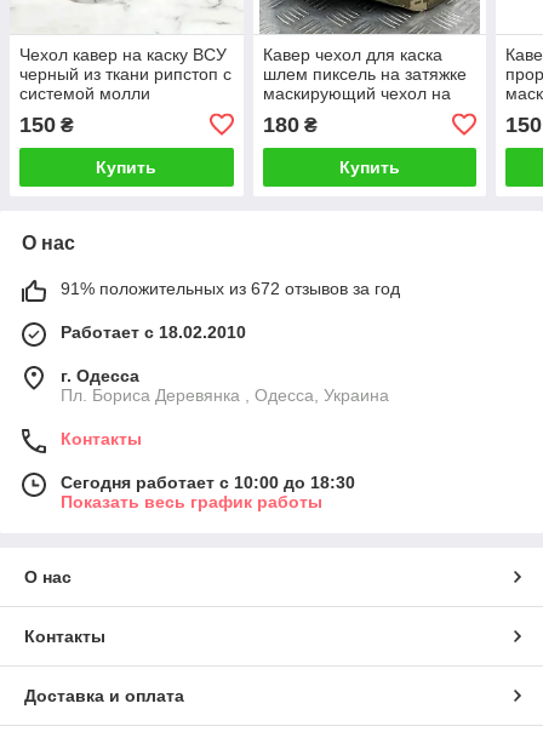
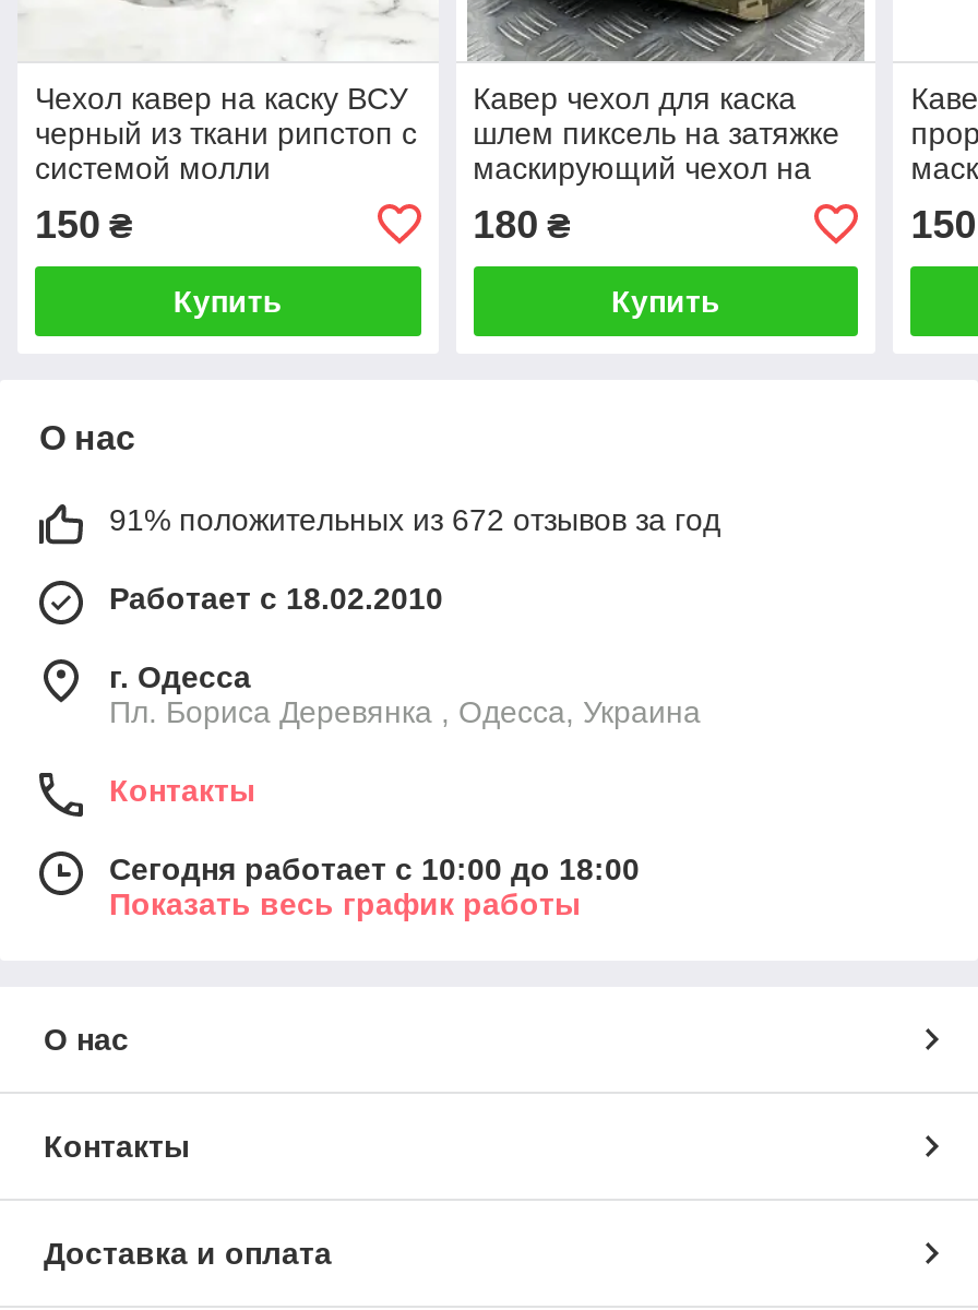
- Сегодня работает с 10:00 до 18:30
+ Сегодня работает с 10:00 до 18:00
